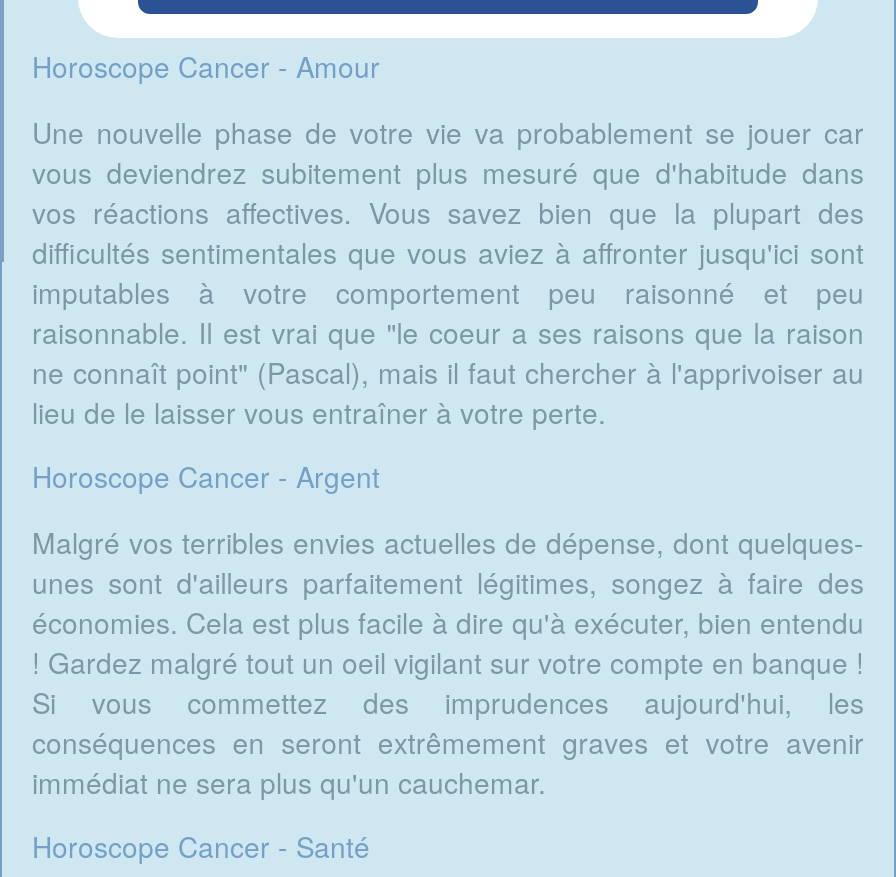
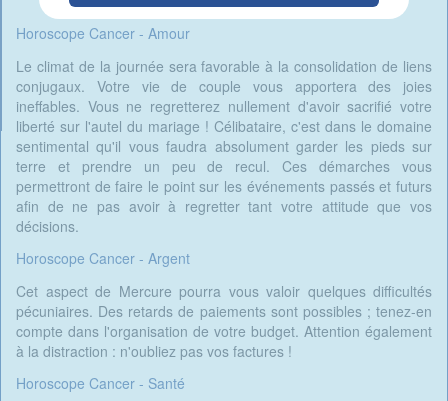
- Une nouvelle phase de votre vie va probablement se jouer car
- vous deviendrez subitement plus mesuré que d'habitude dans
- vos réactions affectives. Vous savez bien que la plupart des
- difficultés sentimentales que vous aviez à affronter jusqu'ici sont
- imputables à votre comportement peu raisonné et peu
- raisonnable. Il est vrai que "le coeur a ses raisons que la raison
- ne connaît point" (Pascal), mais il faut chercher à l'apprivoiser au
- lieu de le laisser vous entraîner à votre perte.
+ Le climat de la journée sera favorable à la consolidation de liens
+ conjugaux. Votre vie de couple vous apportera des joies
+ ineffables. Vous ne regretterez nullement d'avoir sacrifié votre
+ liberté sur l'autel du mariage ! Célibataire, c'est dans le domaine
+ sentimental qu'il vous faudra absolument garder les pieds sur
+ terre et prendre un peu de recul. Ces démarches vous
+ permettront de faire le point sur les événements passés et futurs
+ afin de ne pas avoir à regretter tant votre attitude que vos
+ décisions.

moved down: Horoscope Cancer - Argent

- Malgré vos terribles envies actuelles de dépense, dont quelques-
- unes sont d'ailleurs parfaitement légitimes, songez à faire des
- économies. Cela est plus facile à dire qu'à exécuter, bien entendu
- ! Gardez malgré tout un oeil vigilant sur votre compte en banque !
- Si vous commettez des imprudences aujourd'hui, les
- conséquences en seront extrêmement graves et votre avenir
- immédiat ne sera plus qu'un cauchemar.
+ Cet aspect de Mercure pourra vous valoir quelques difficultés
+ pécuniaires. Des retards de paiements sont possibles ; tenez-en
+ compte dans l'organisation de votre budget. Attention également
+ à la distraction : n'oubliez pas vos factures !
